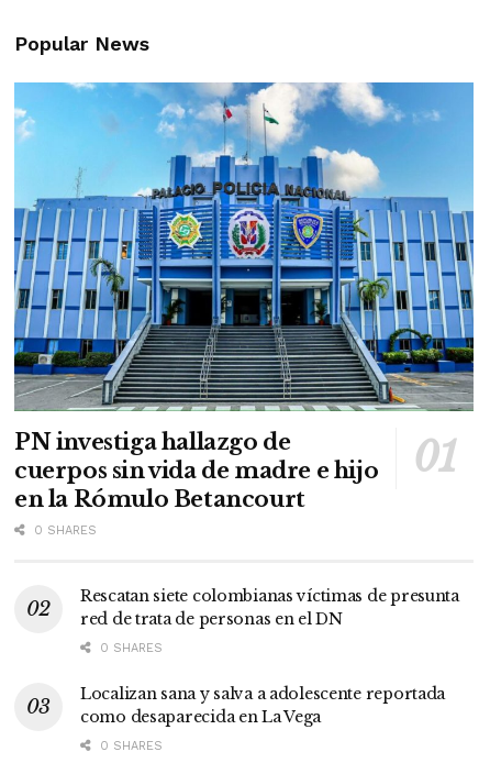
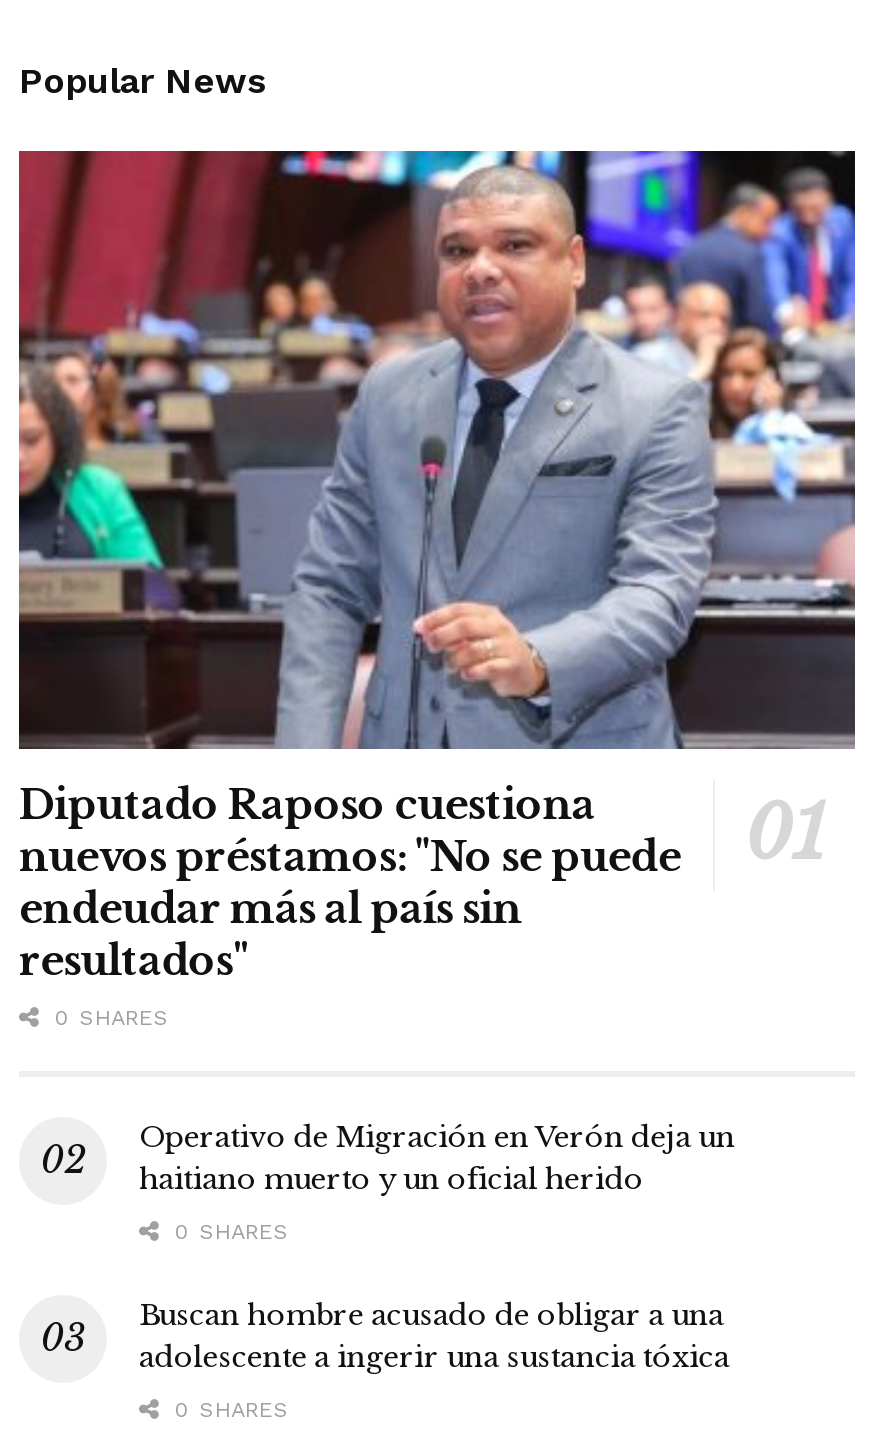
- [image]
- PN investiga hallazgo de
- cuerpos sin vida de madre e hijo
- en la Rómulo Betancourt
+ [image]
+ Diputado Raposo cuestiona
+ nuevos préstamos: "No se puede
+ endeudar más al país sin
+ resultados"

- Rescatan siete colombianas víctimas de presunta
- red de trata de personas en el DN
+ Operativo de Migración en Verón deja un
+ haitiano muerto y un oficial herido

- Localizan sana y salva a adolescente reportada
- como desaparecida en La Vega
+ Buscan hombre acusado de obligar a una
+ adolescente a ingerir una sustancia tóxica
